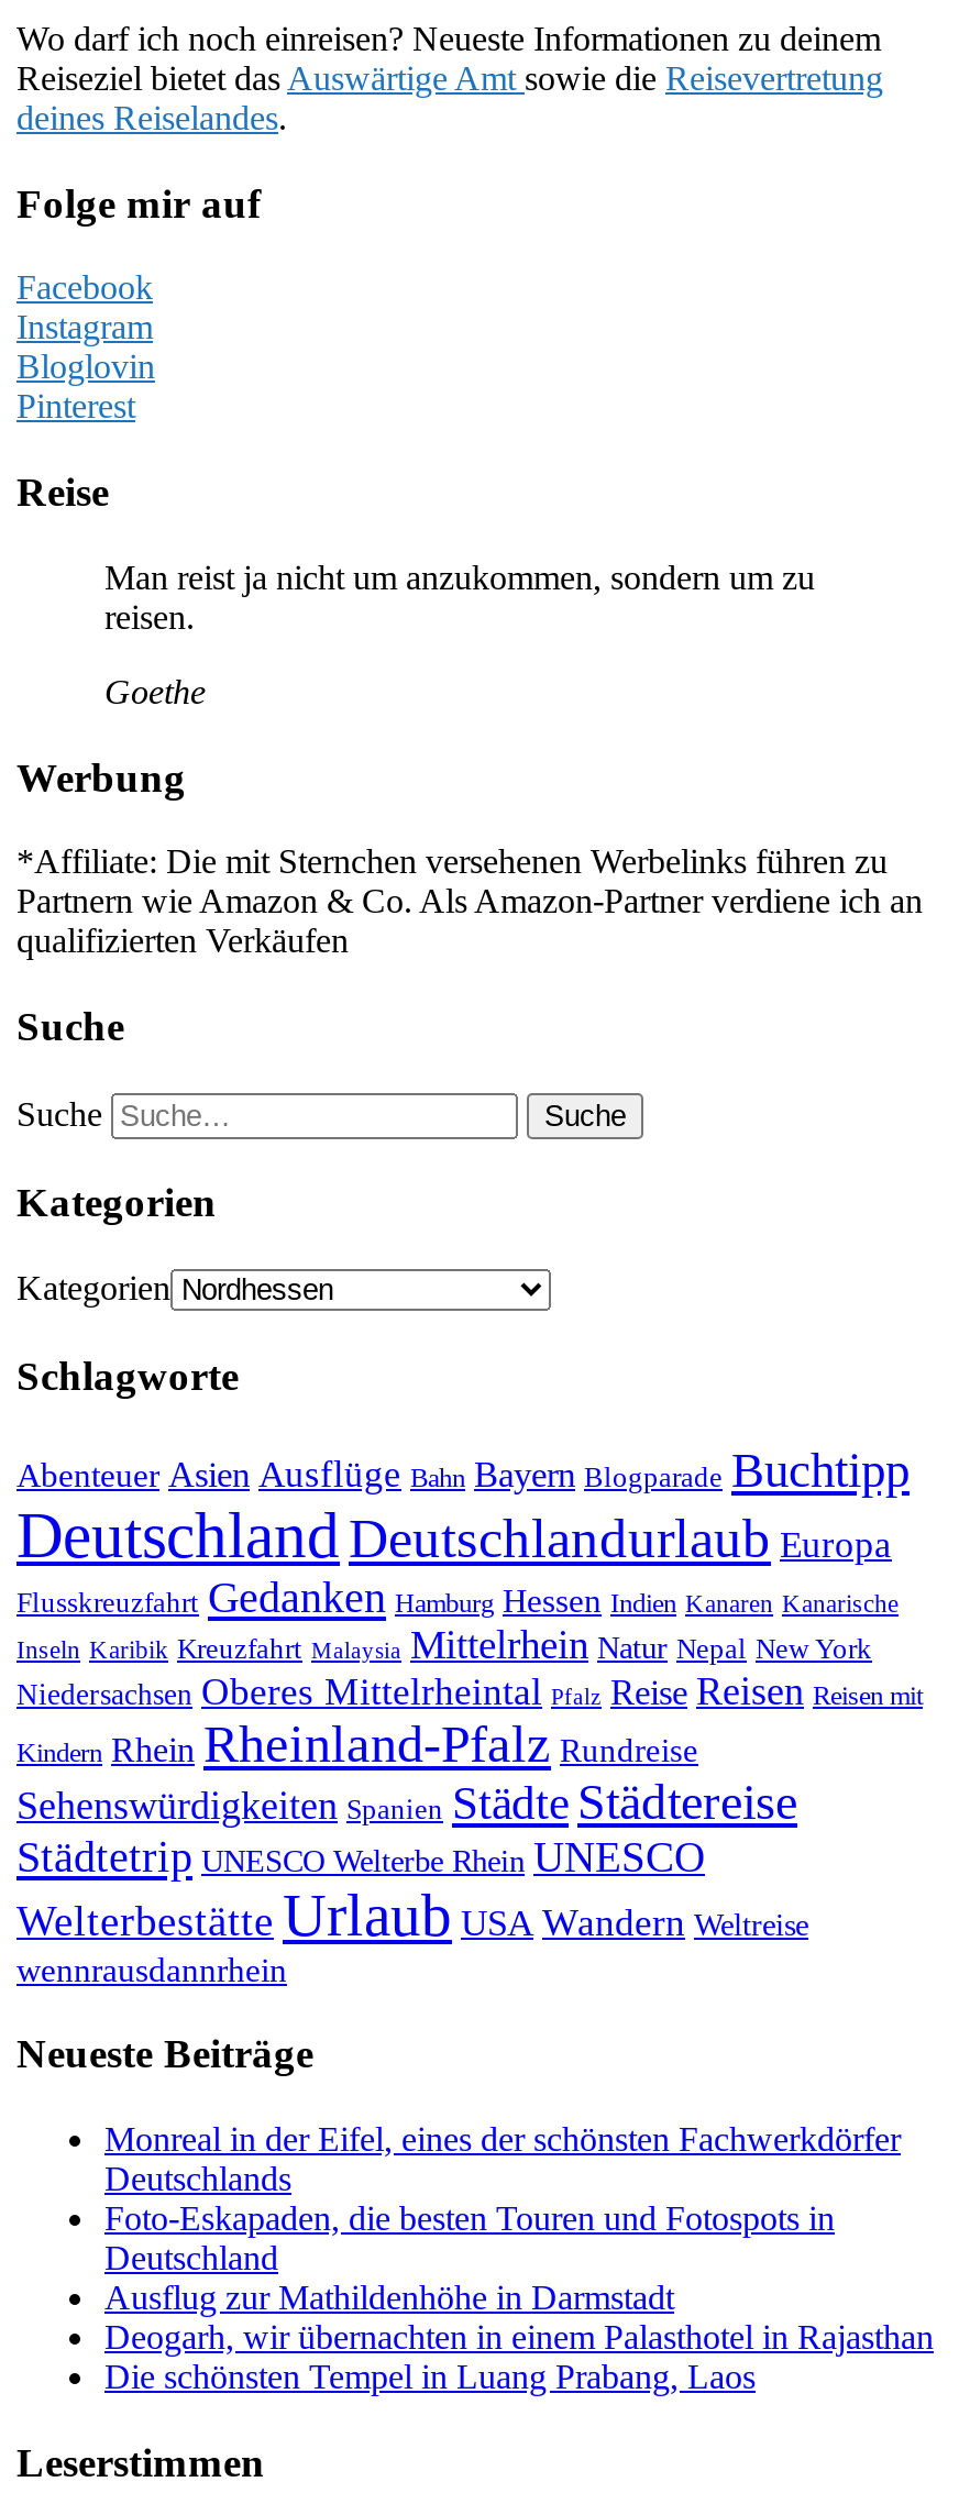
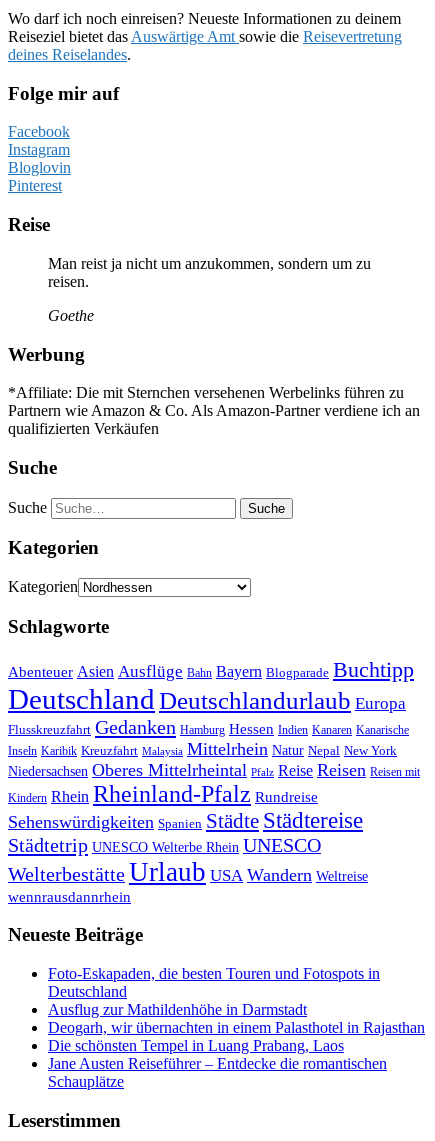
- Monreal in der Eifel, eines der schönsten Fachwerkdörfer
- Deutschlands

moved up: Foto-Eskapaden, die besten Touren und Fotospots in | Deutschland | Ausflug zur Mathildenhöhe in Darmstadt | Deogarh, wir übernachten in einem Palasthotel in Rajasthan | Die schönsten Tempel in Luang Prabang, Laos

+ Jane Austen Reiseführer – Entdecke die romantischen
+ Schauplätze
